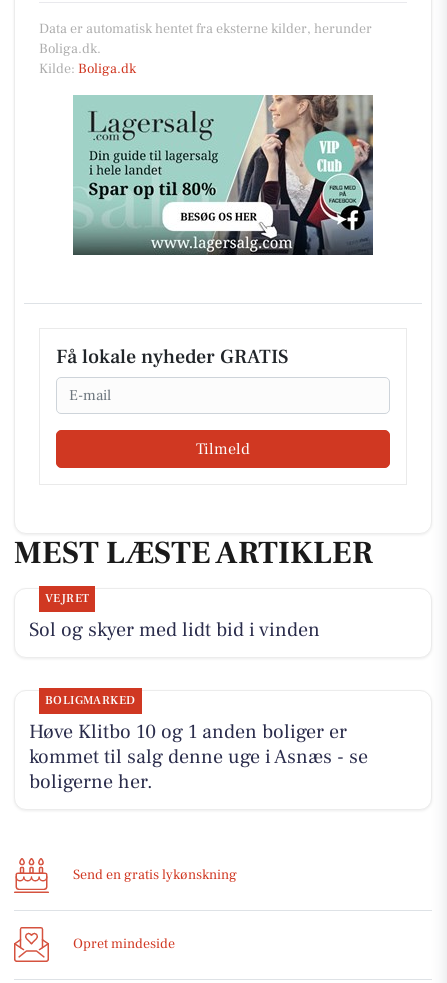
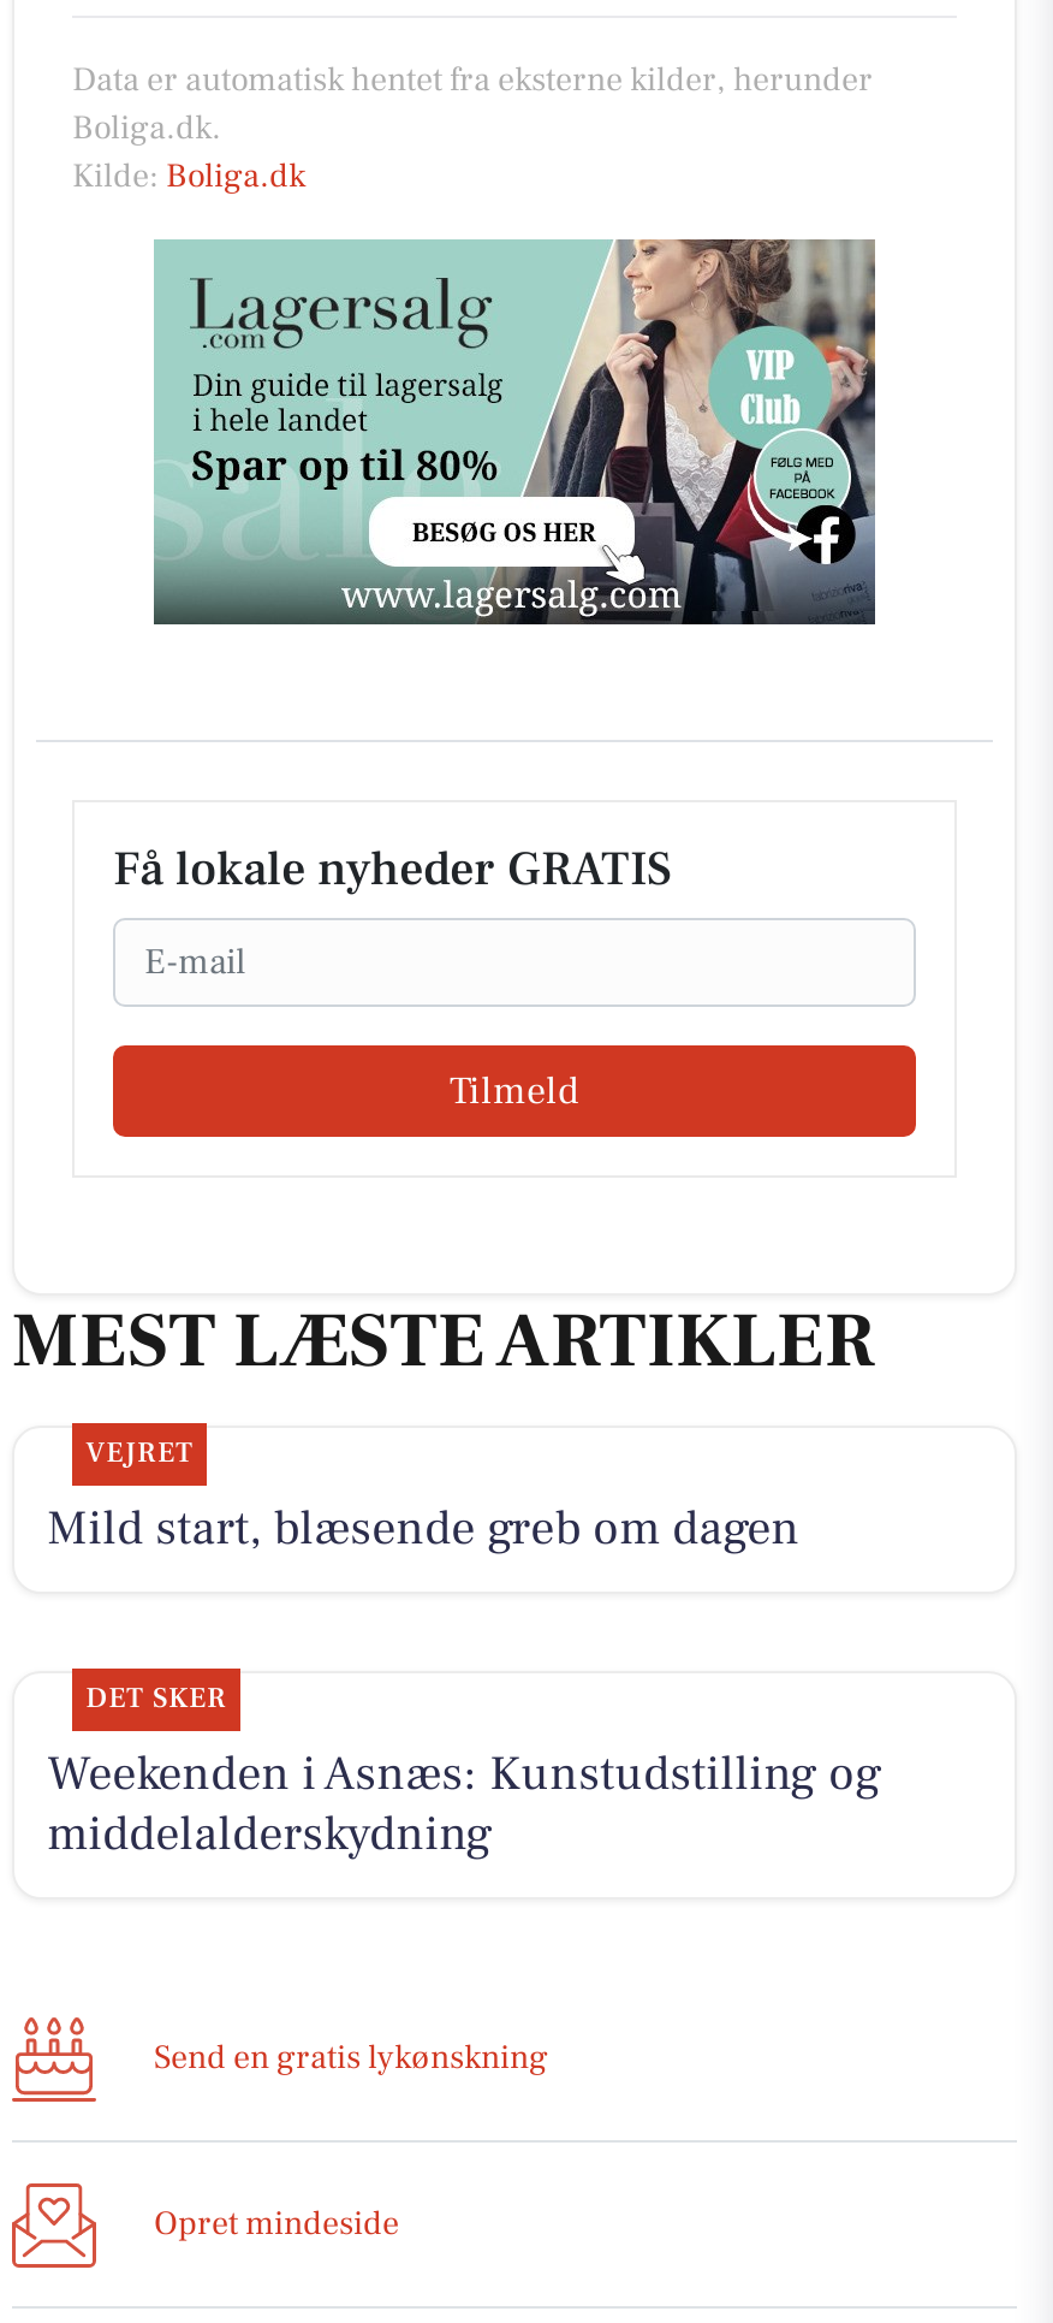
- Sol og skyer med lidt bid i vinden
+ Mild start, blæsende greb om dagen

- BOLIGMARKED
- Høve Klitbo 10 og 1 anden boliger er
- kommet til salg denne uge i Asnæs - se
- boligerne her.
+ DET SKER
+ Weekenden i Asnæs: Kunstudstilling og
+ middelalderskydning
